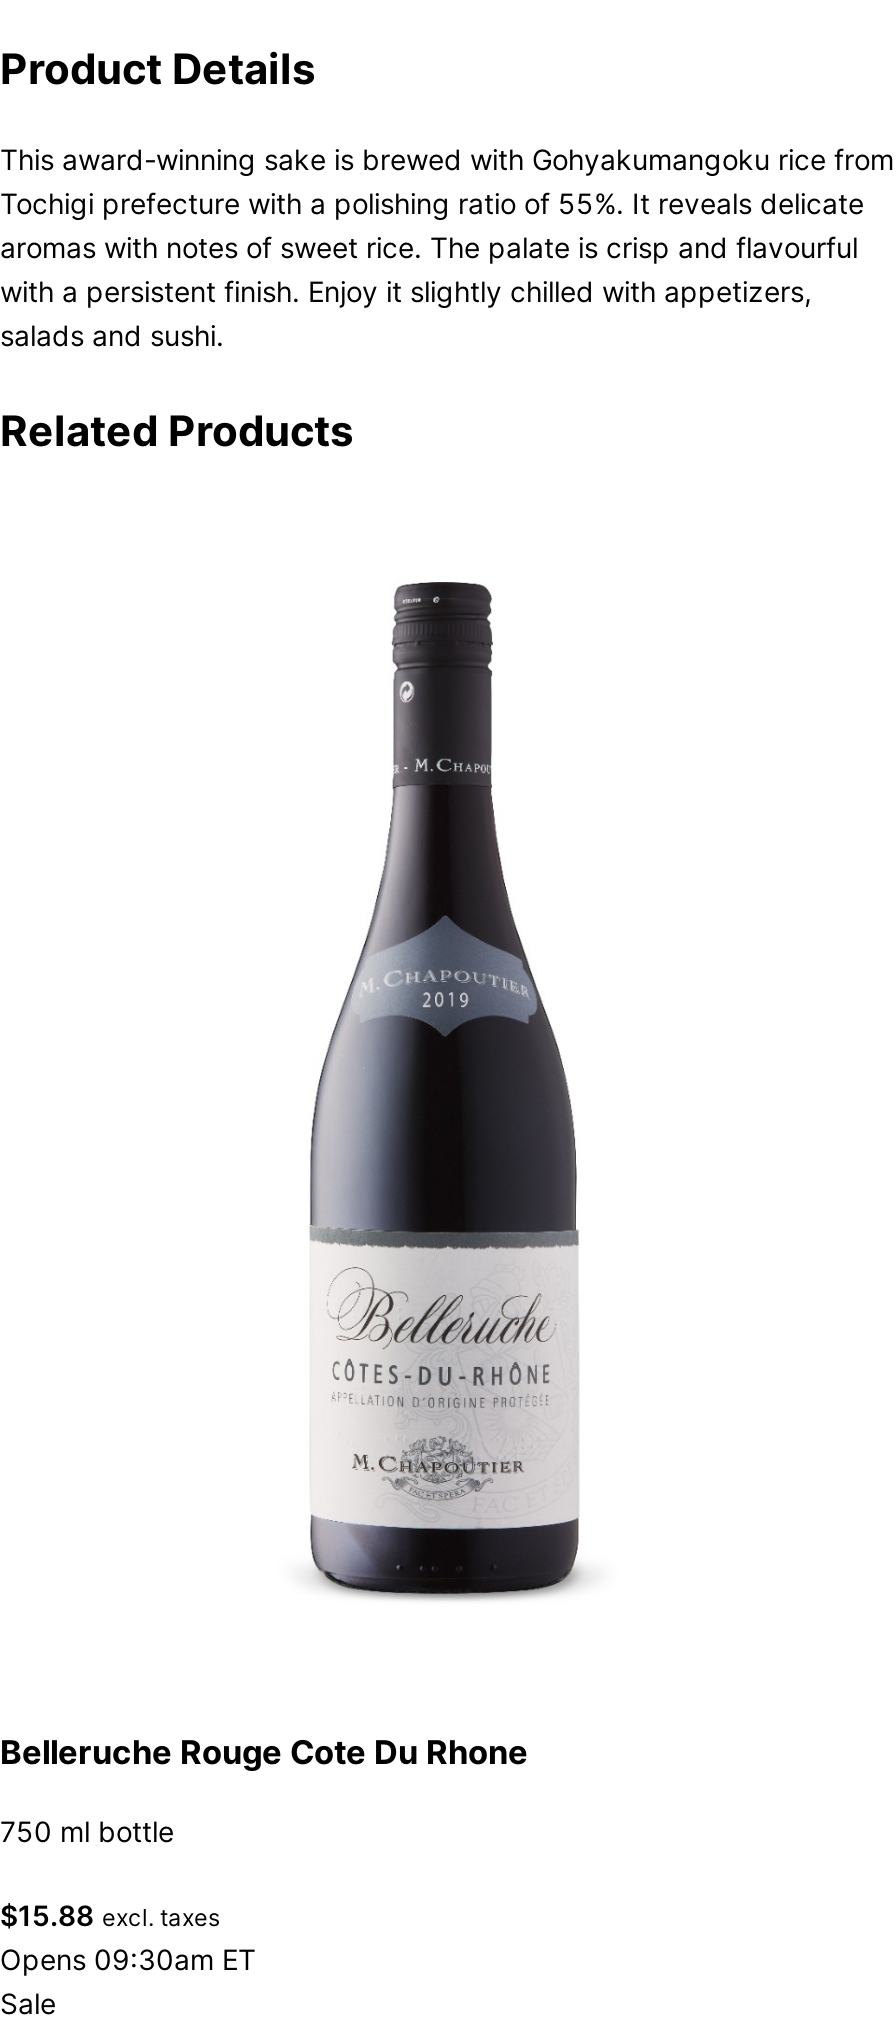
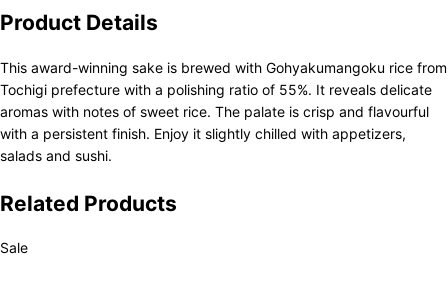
- [image]

- Belleruche Rouge Cote Du Rhone
- 750 ml bottle
- $15.88 excl. taxes
- Opens 09:30am ET
